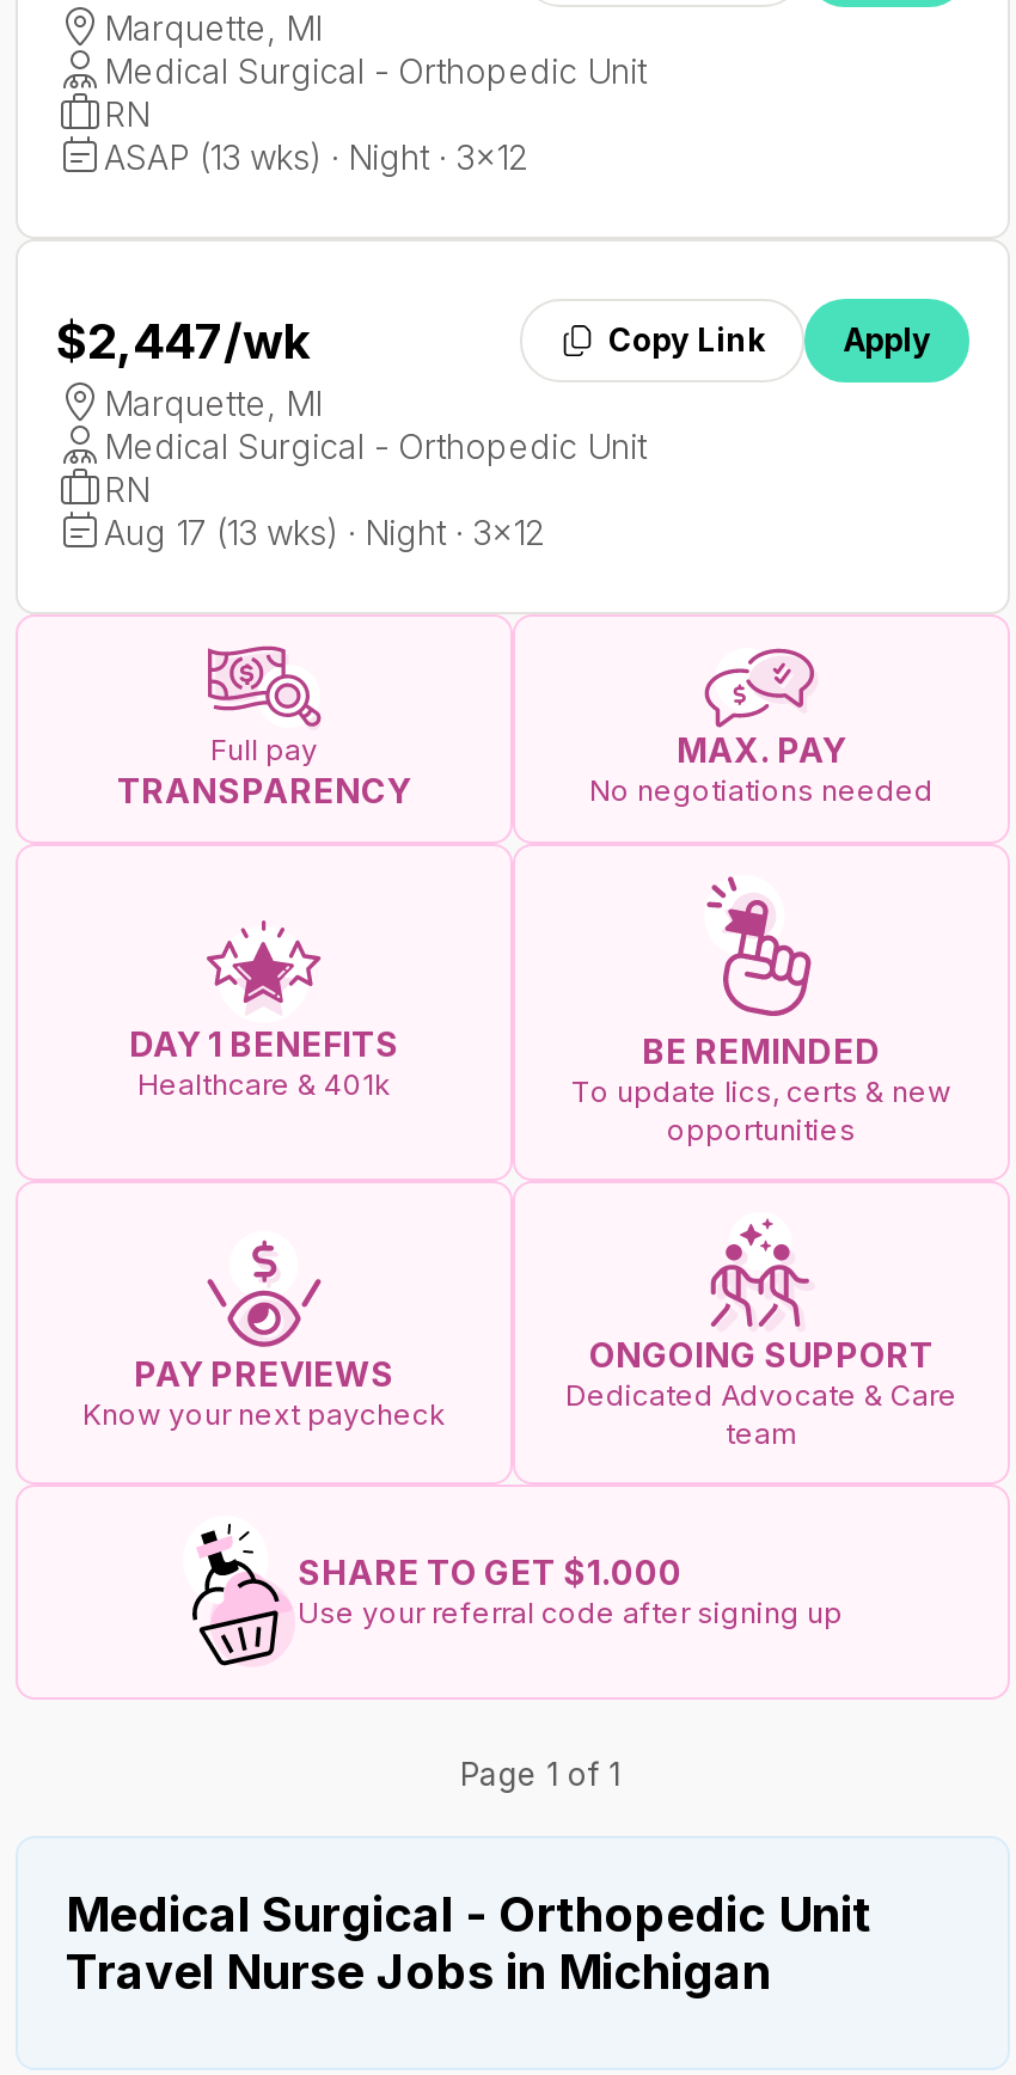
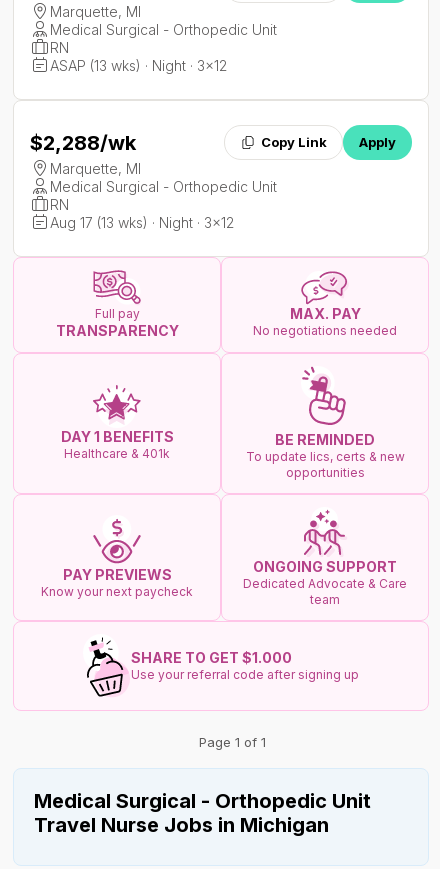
- $2,447/wk
+ $2,288/wk
